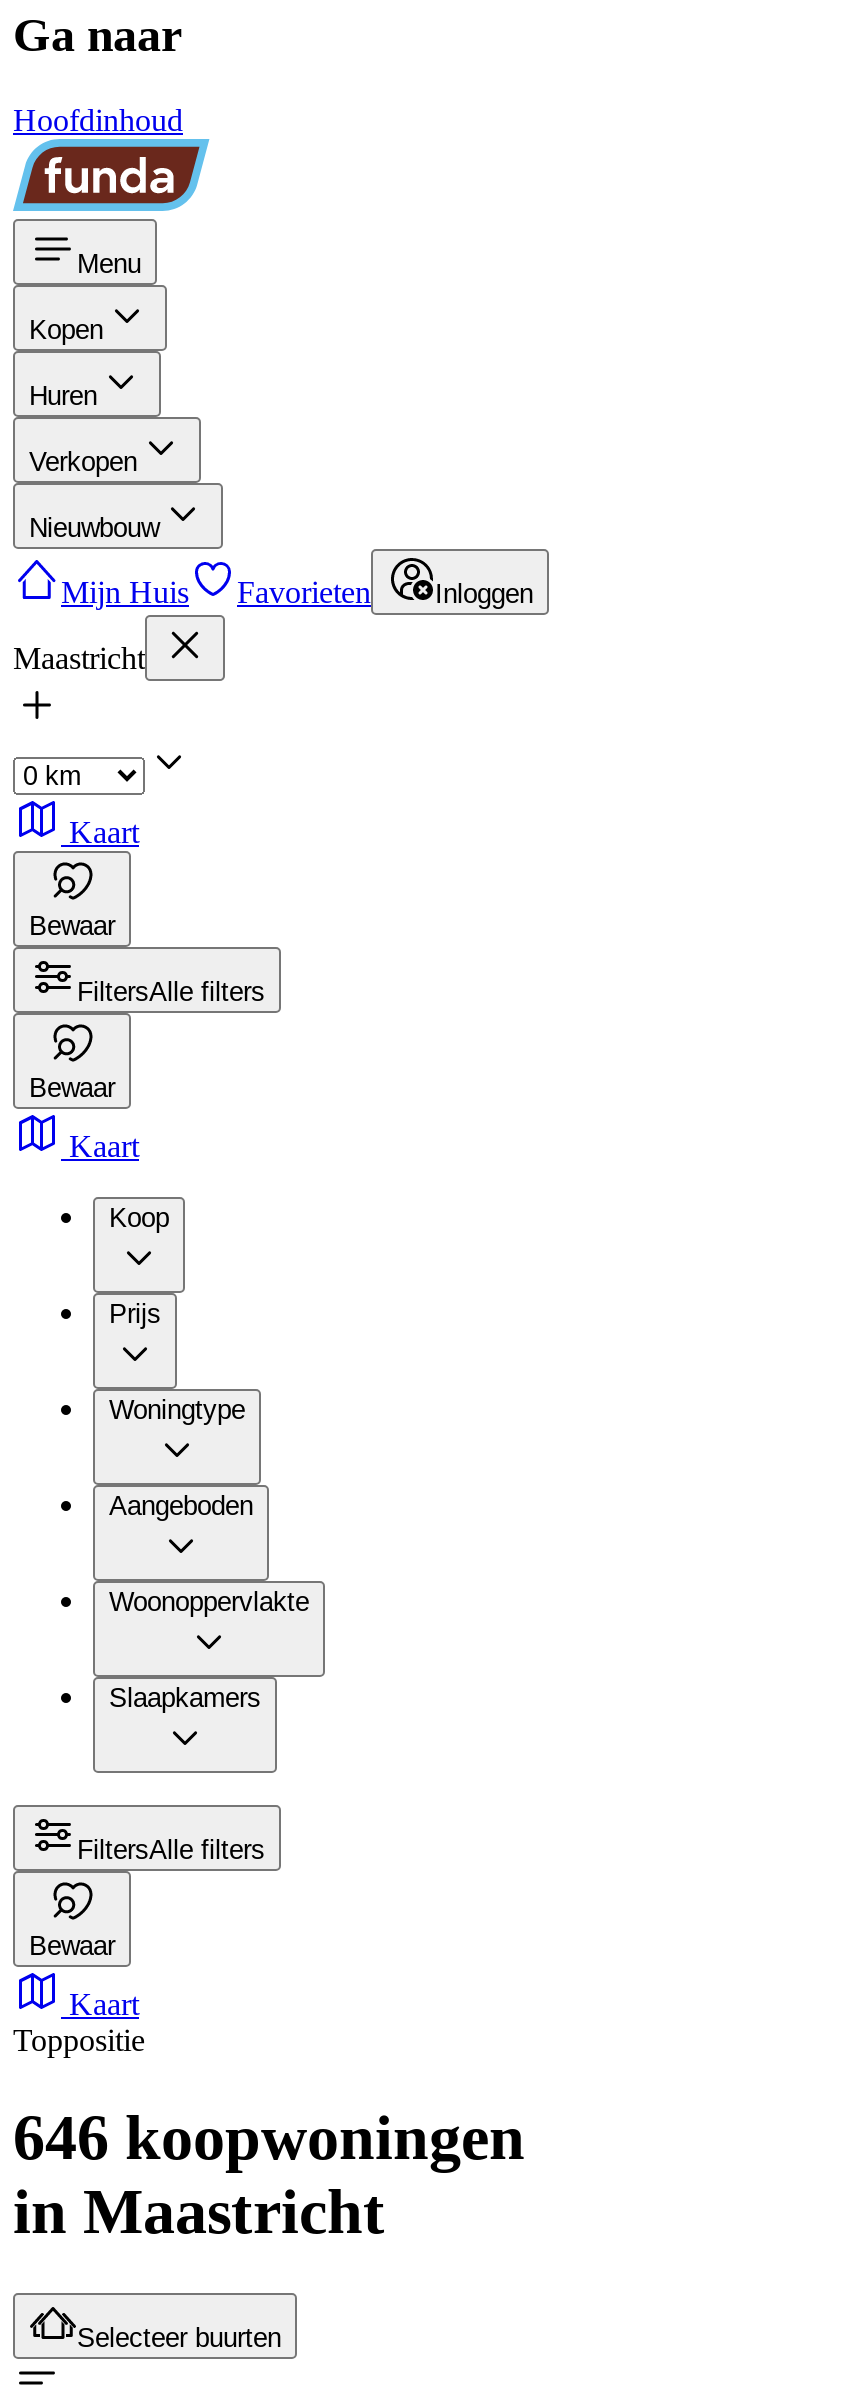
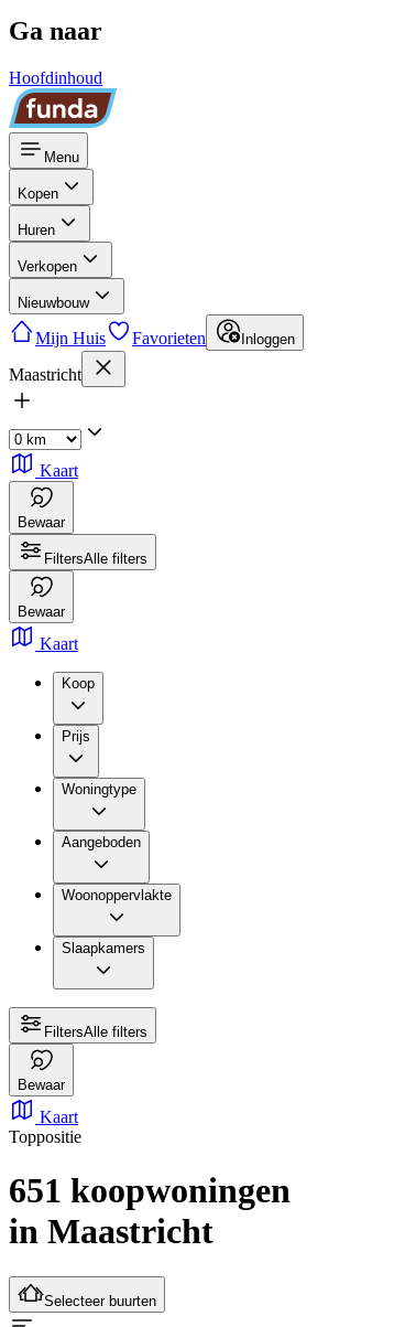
- 646 koopwoningen
+ 651 koopwoningen
